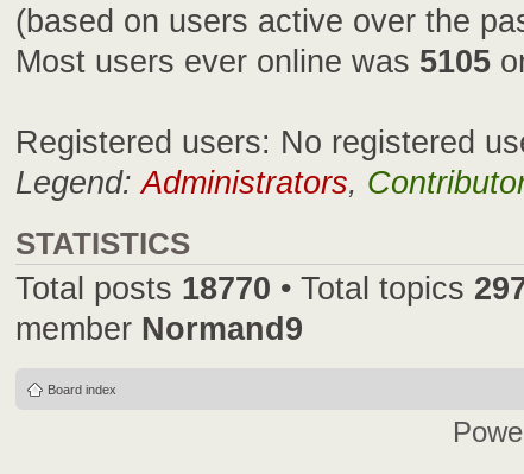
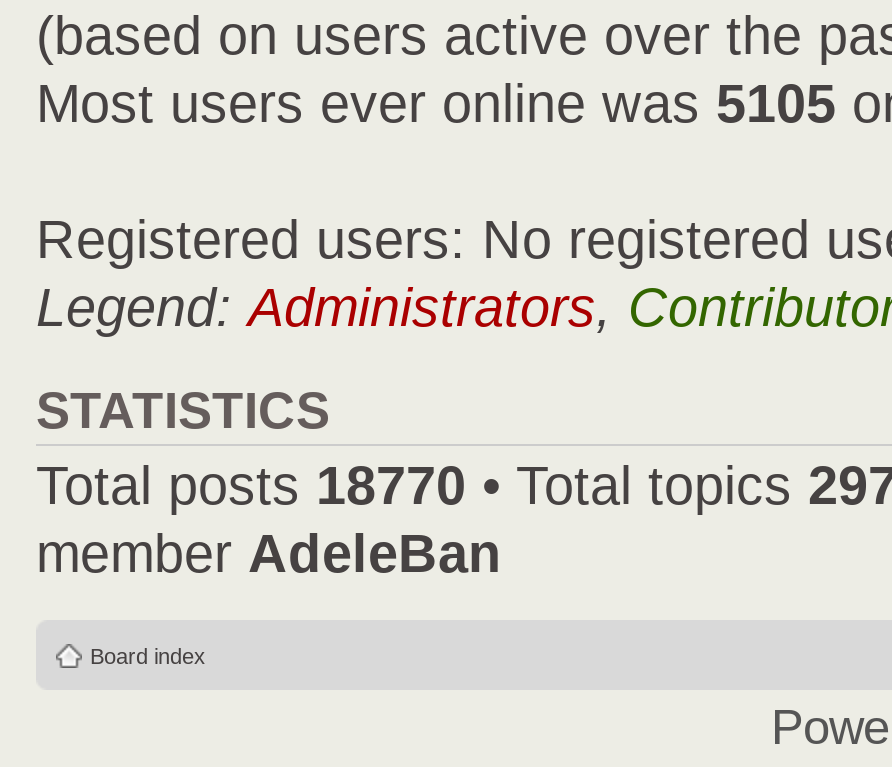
- member Normand9
+ member AdeleBan
